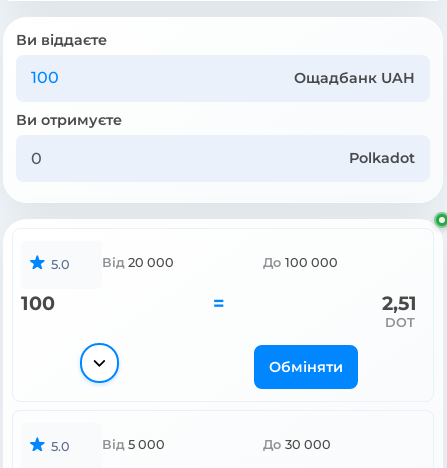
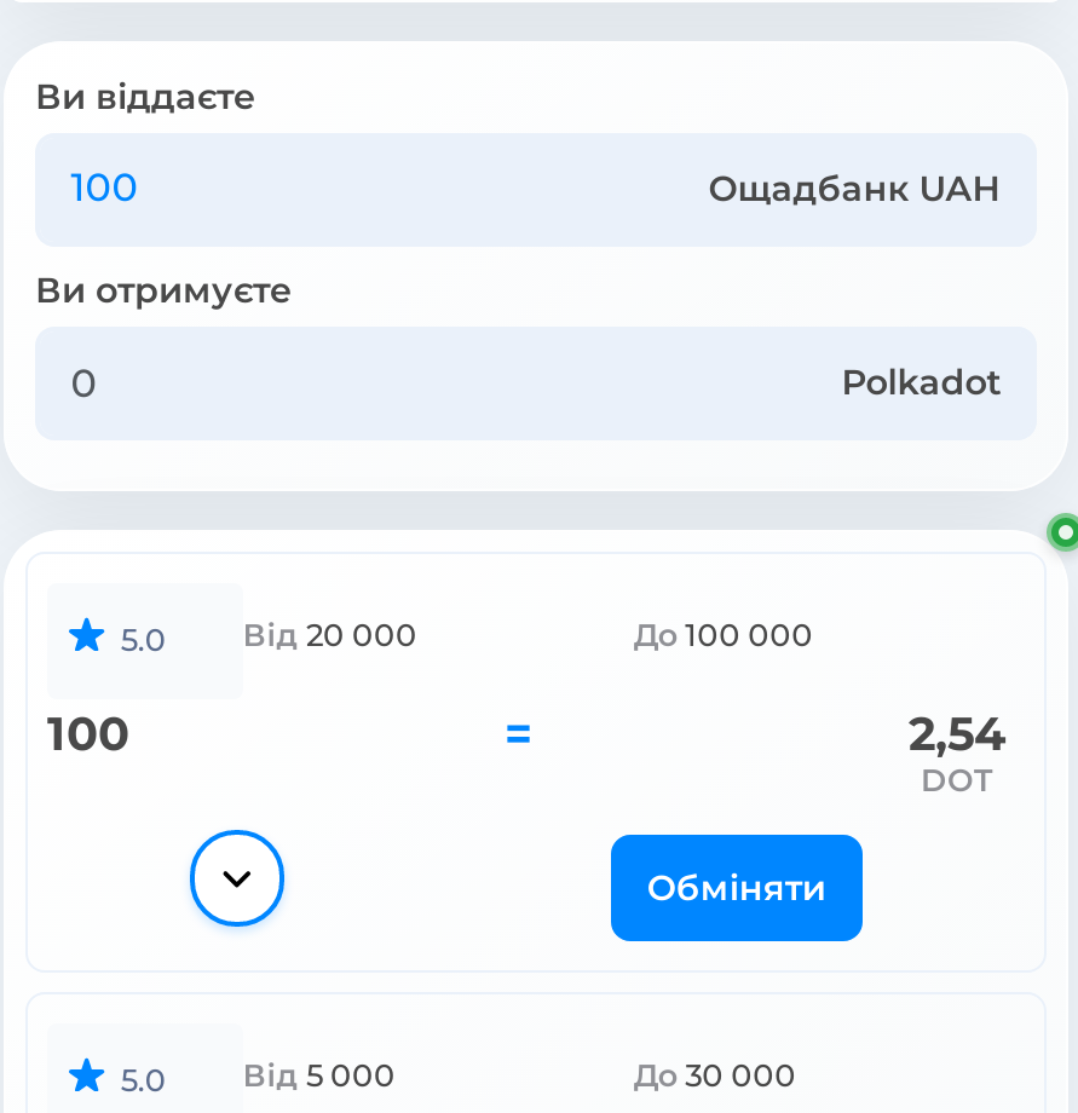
- 2,51
+ 2,54
